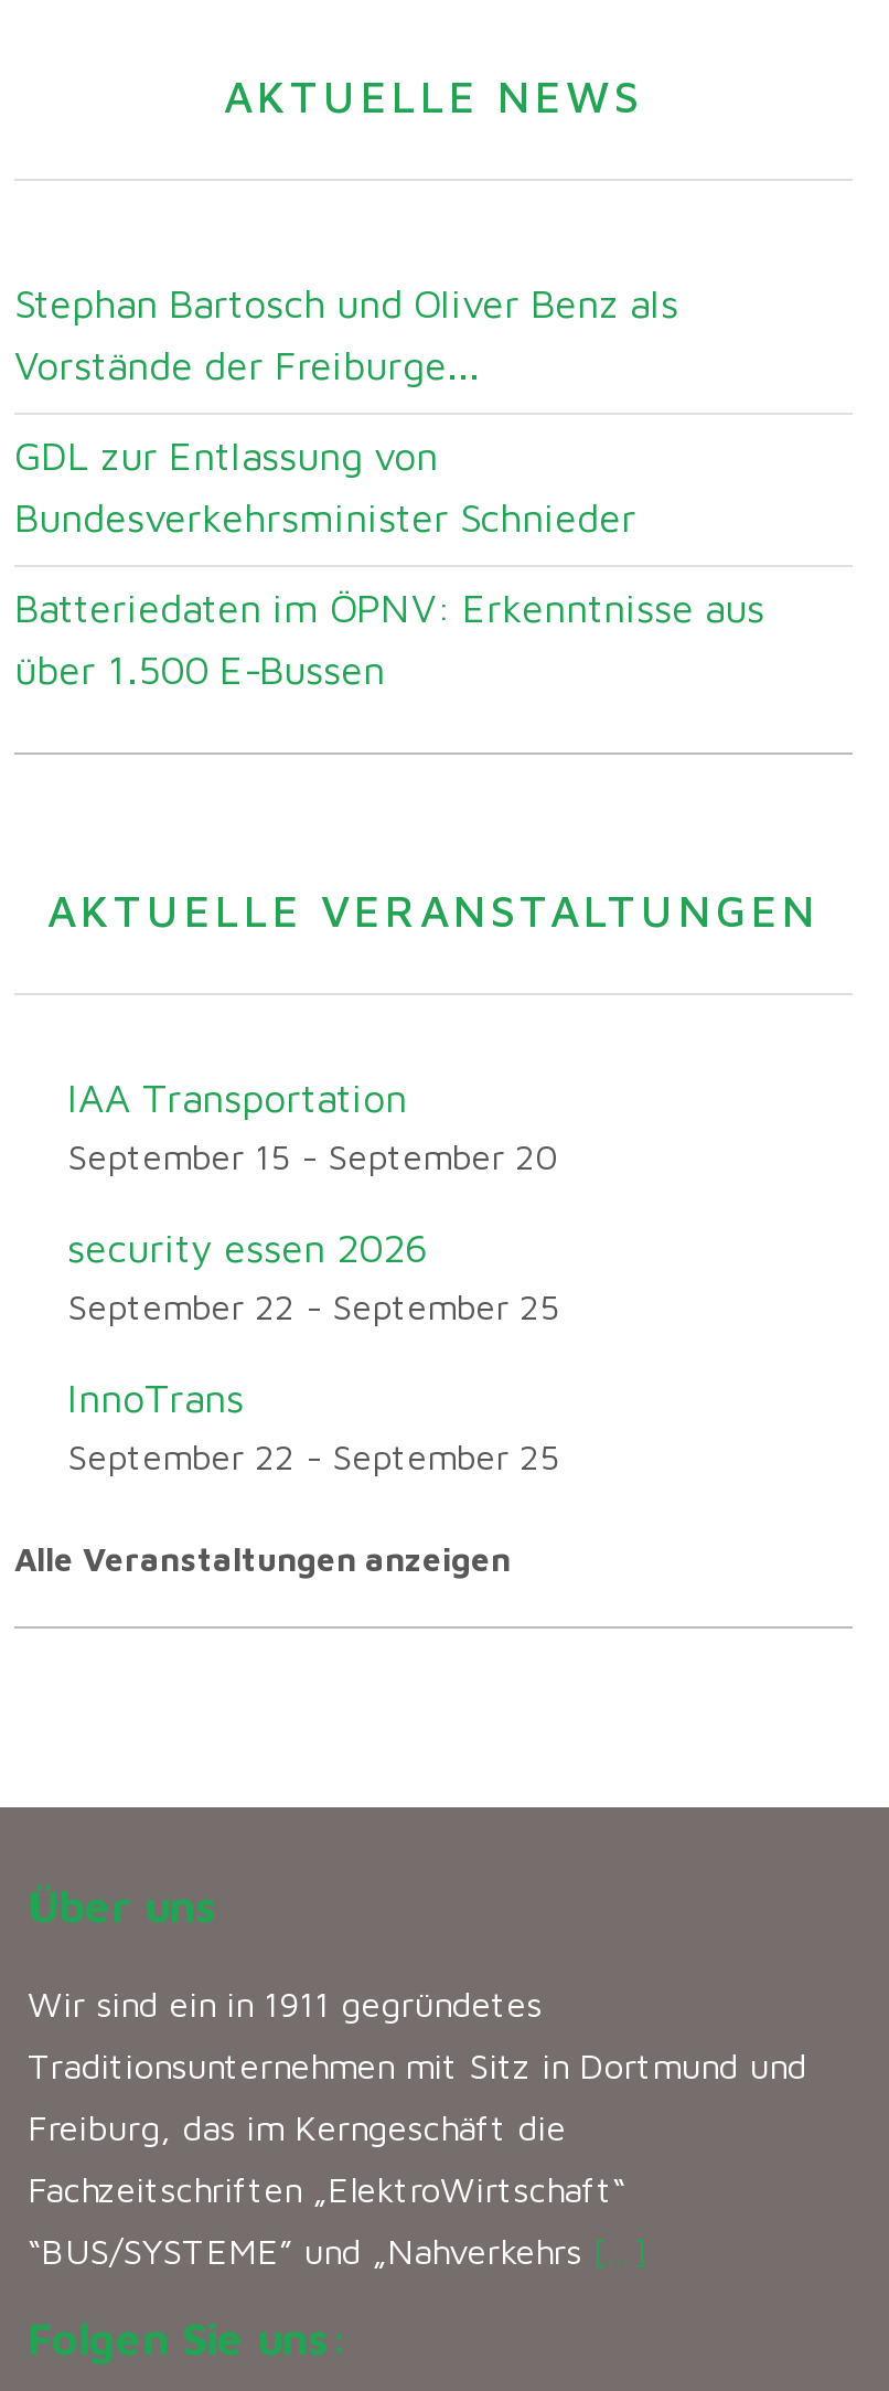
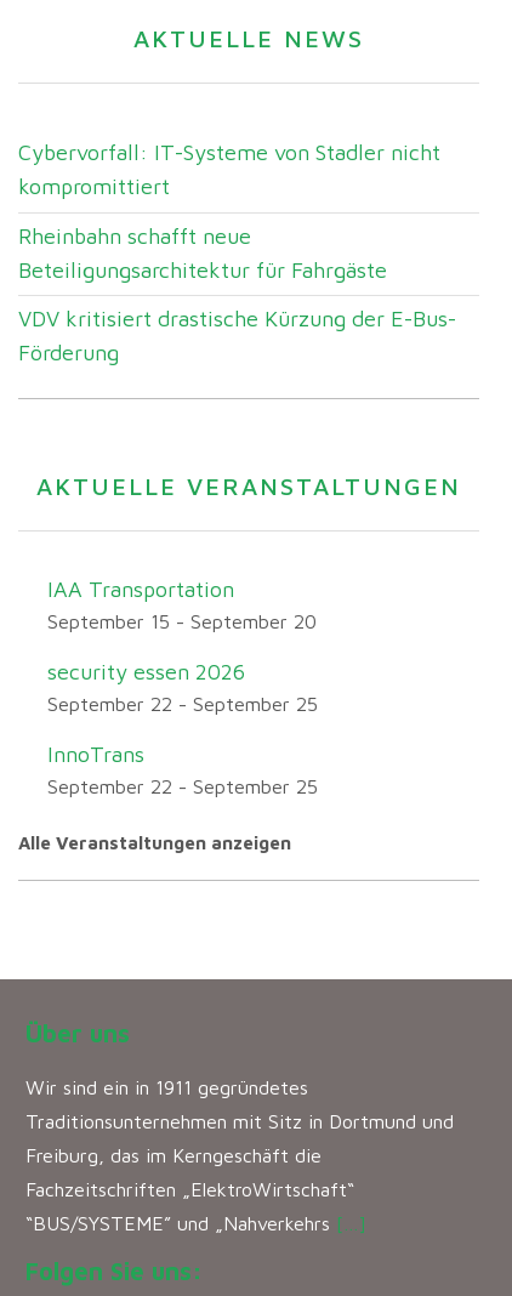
- Stephan Bartosch und Oliver Benz als
- Vorstände der Freiburge...
+ Cybervorfall: IT-Systeme von Stadler nicht
+ kompromittiert

- GDL zur Entlassung von
- Bundesverkehrsminister Schnieder
+ Rheinbahn schafft neue
+ Beteiligungsarchitektur für Fahrgäste

- Batteriedaten im ÖPNV: Erkenntnisse aus
- über 1.500 E-Bussen
+ VDV kritisiert drastische Kürzung der E-Bus-
+ Förderung
